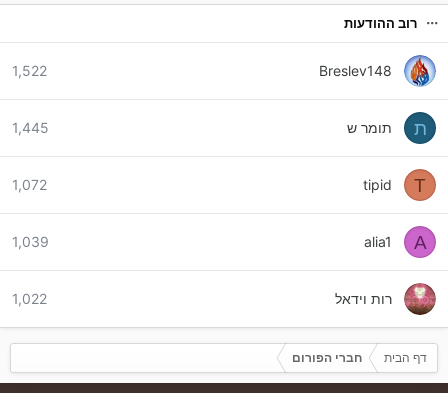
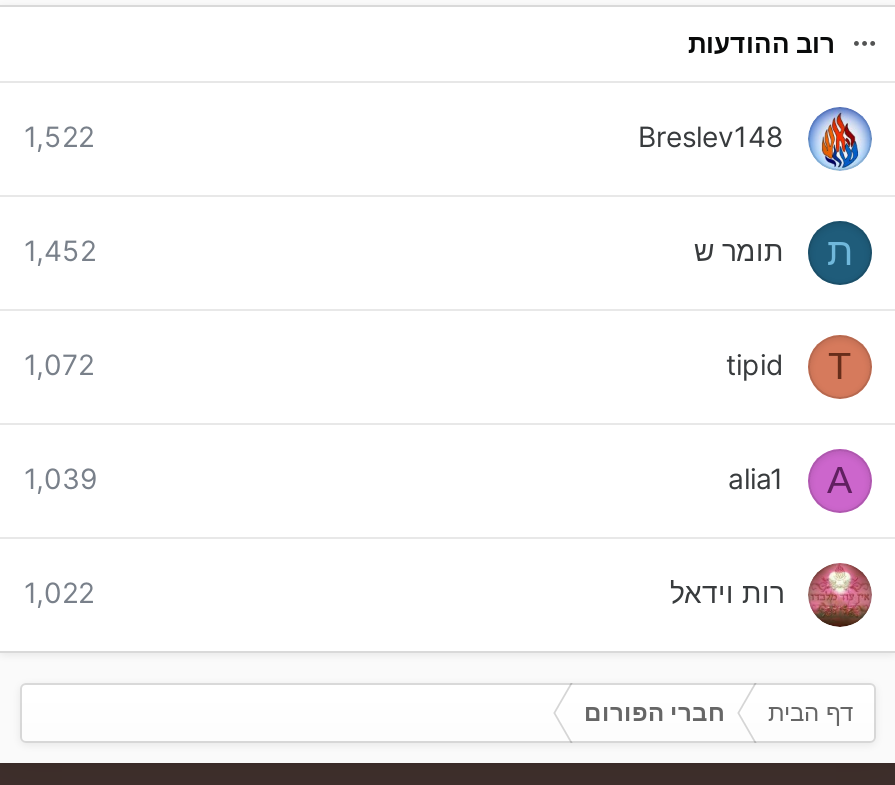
- 1,445
+ 1,452
